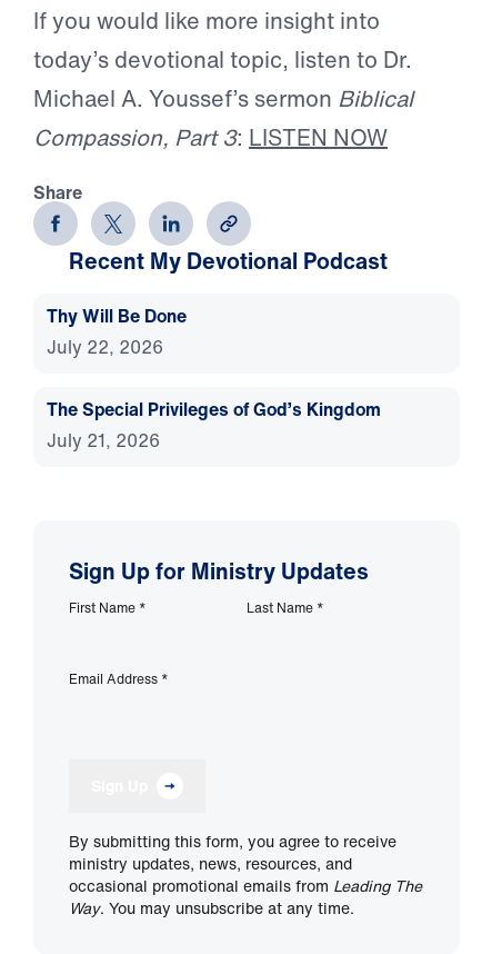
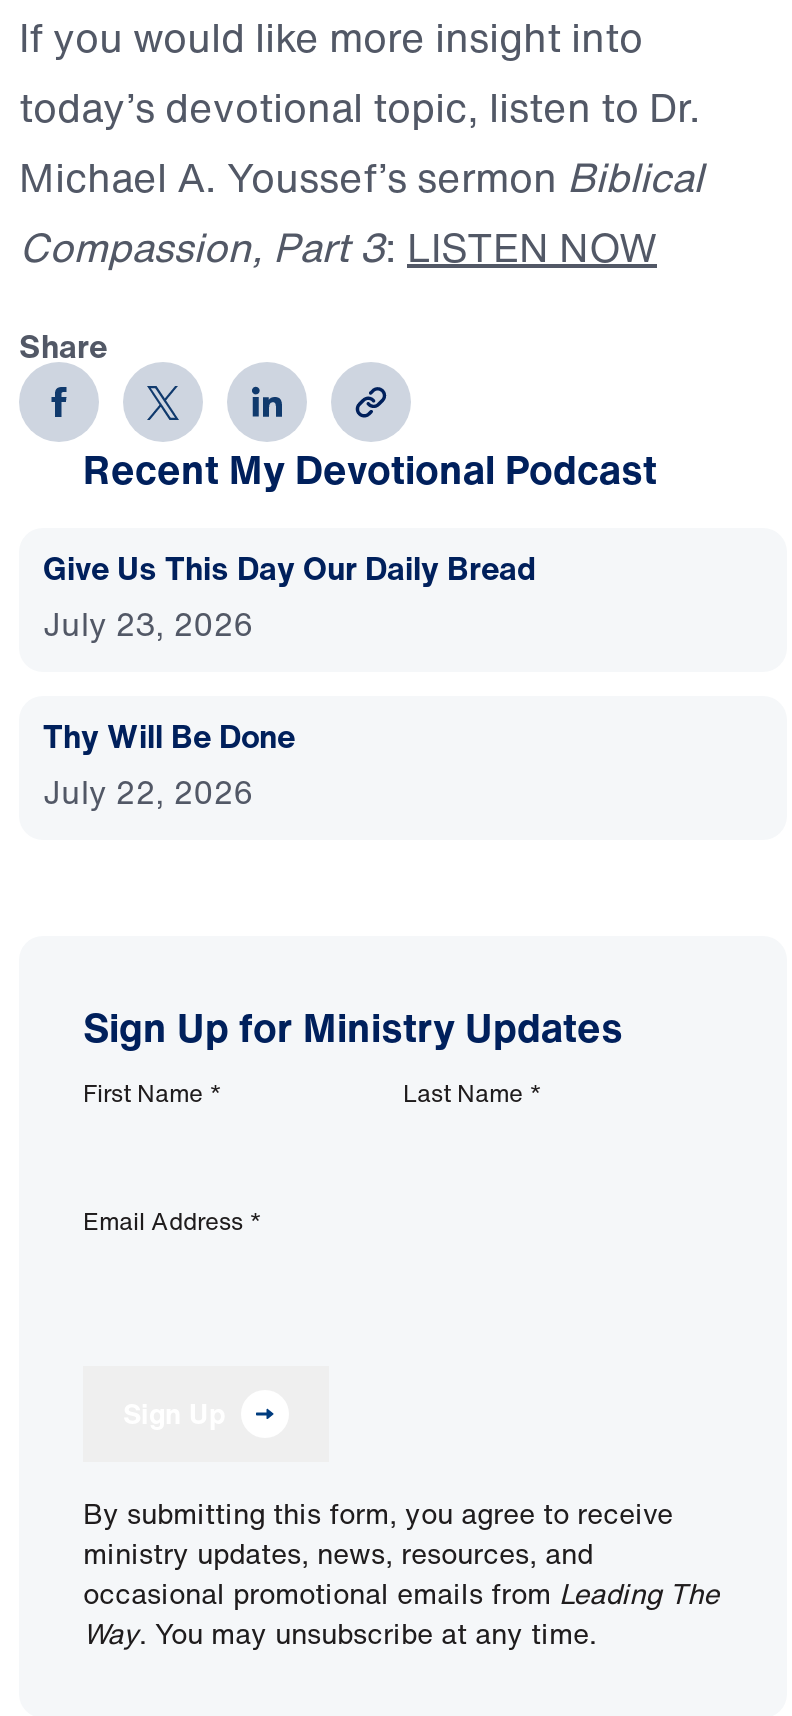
+ Give Us This Day Our Daily Bread
+ July 23, 2026

moved down: Thy Will Be Done | July 22, 2026

- The Special Privileges of God’s Kingdom
- July 21, 2026
